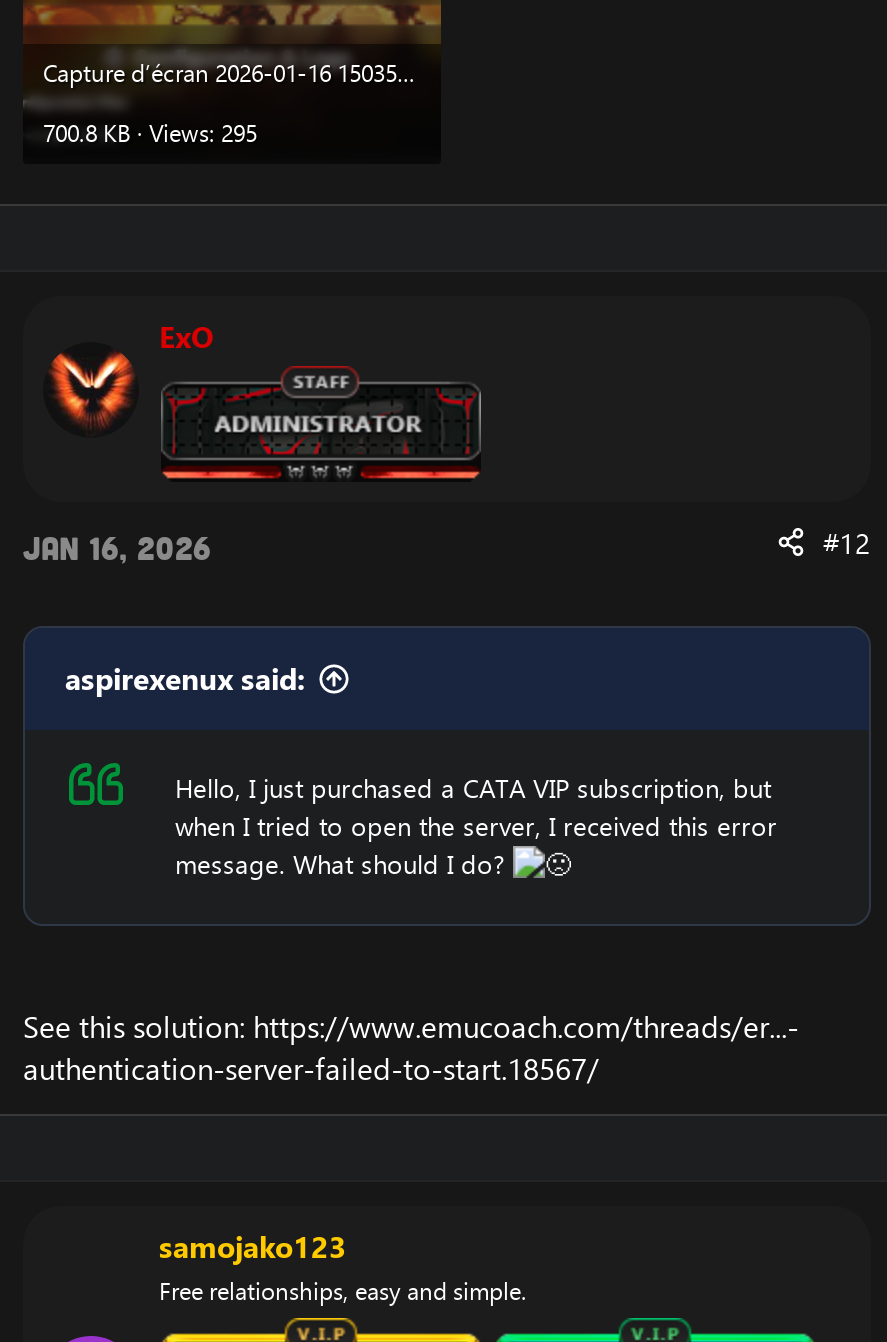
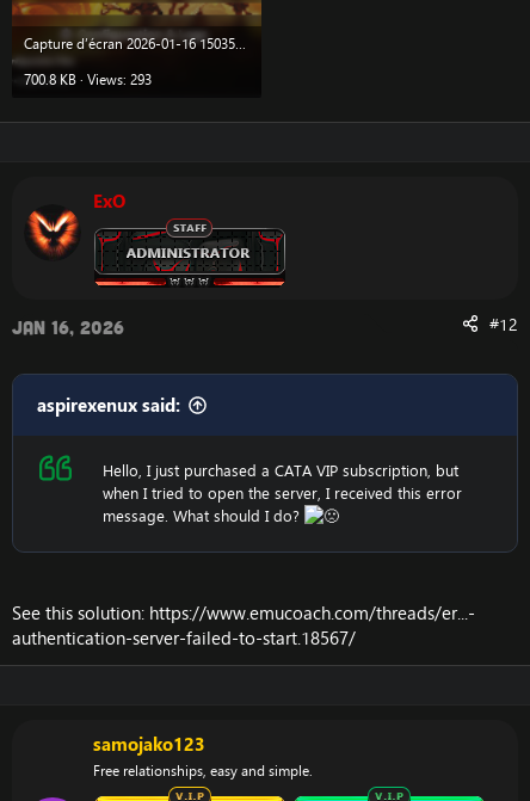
- 700.8 KB · Views: 295
+ 700.8 KB · Views: 293
